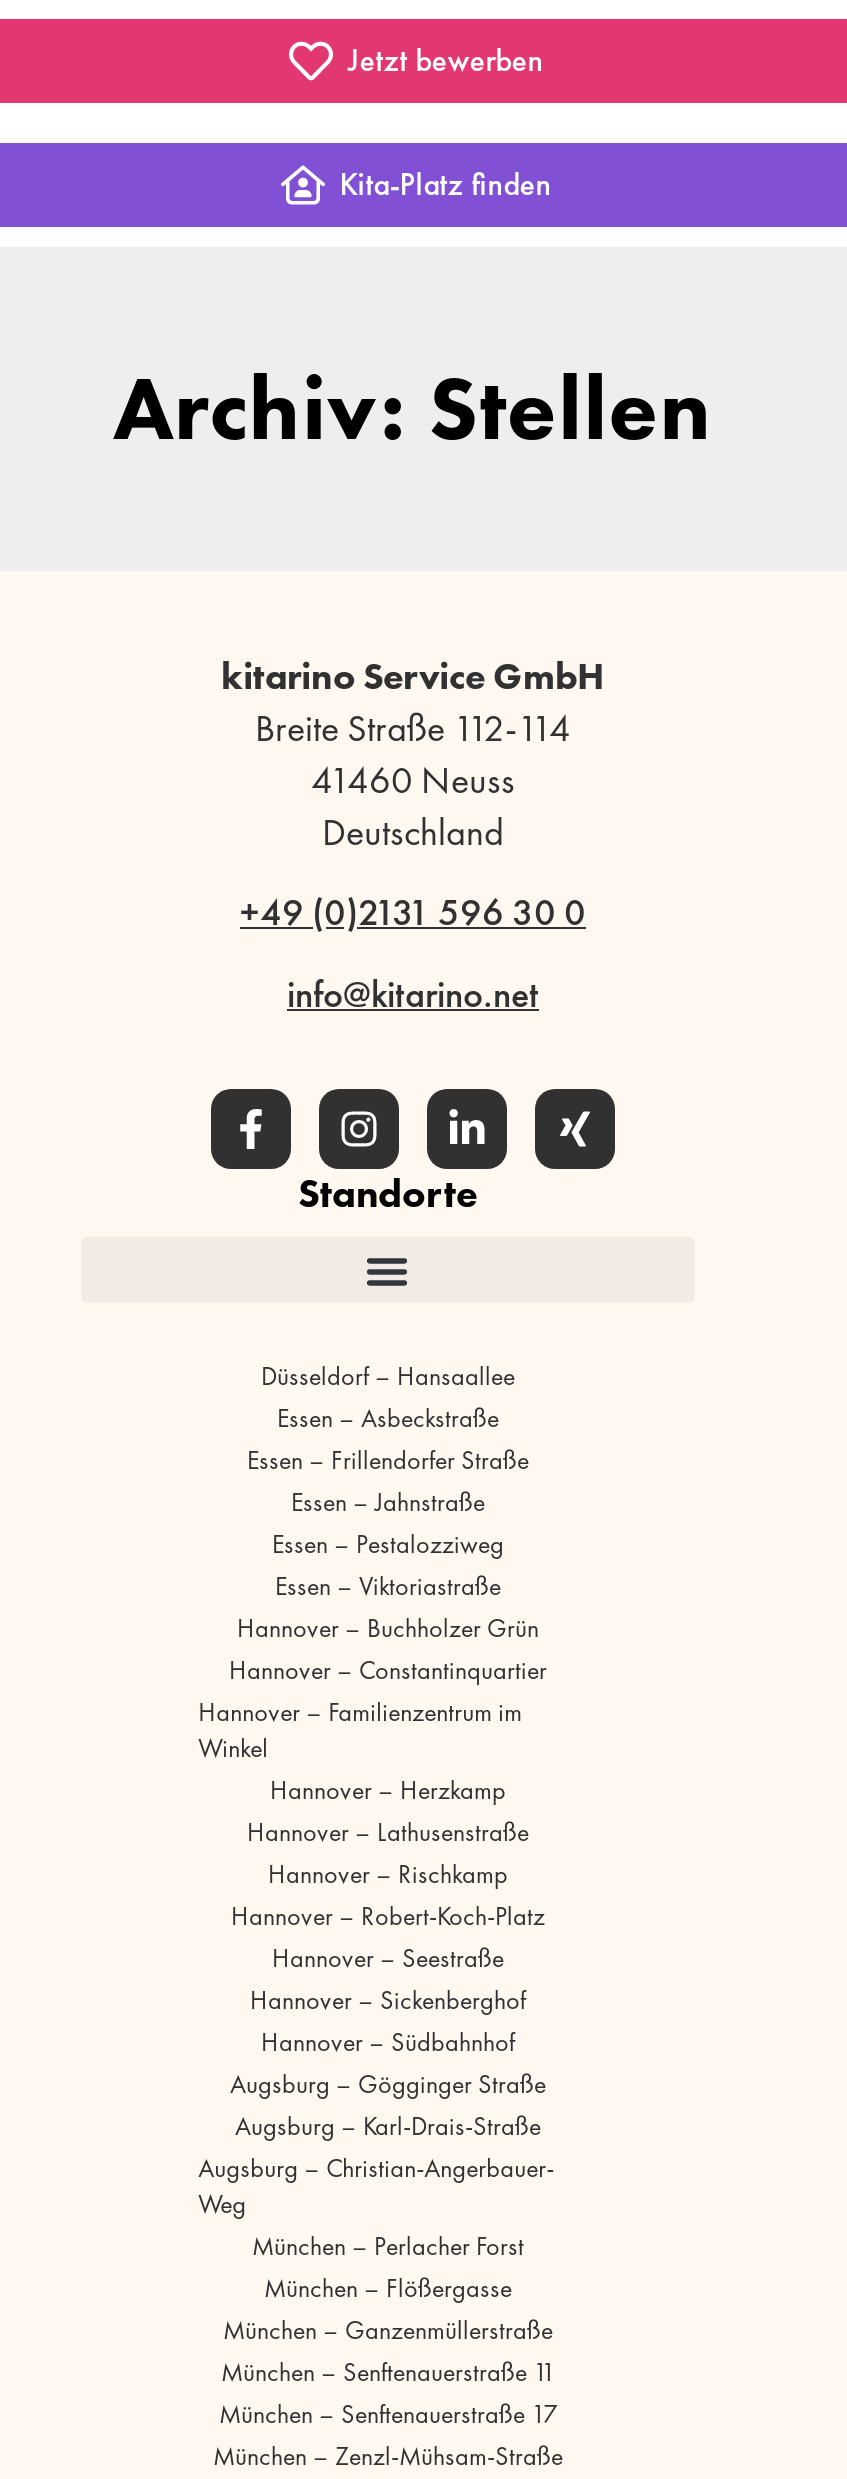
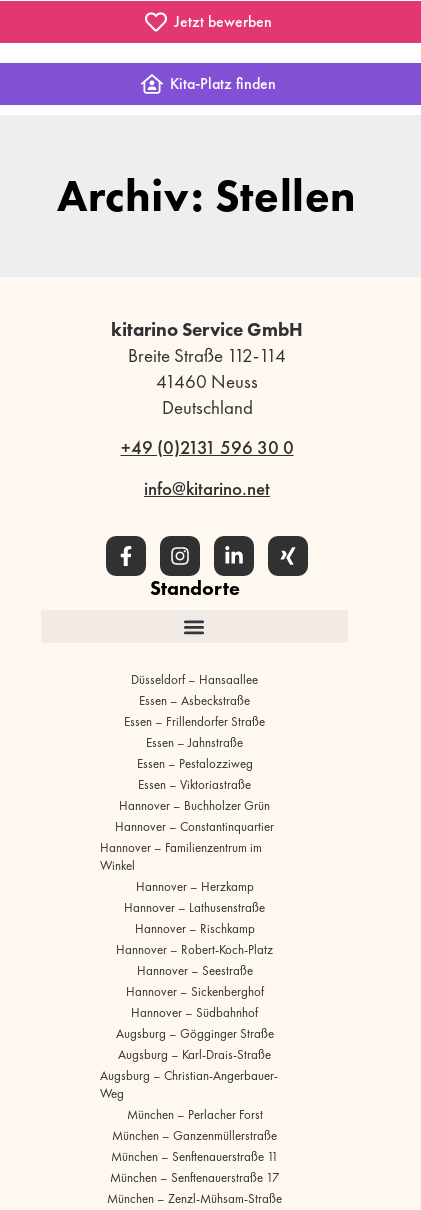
- München – Flößergasse
